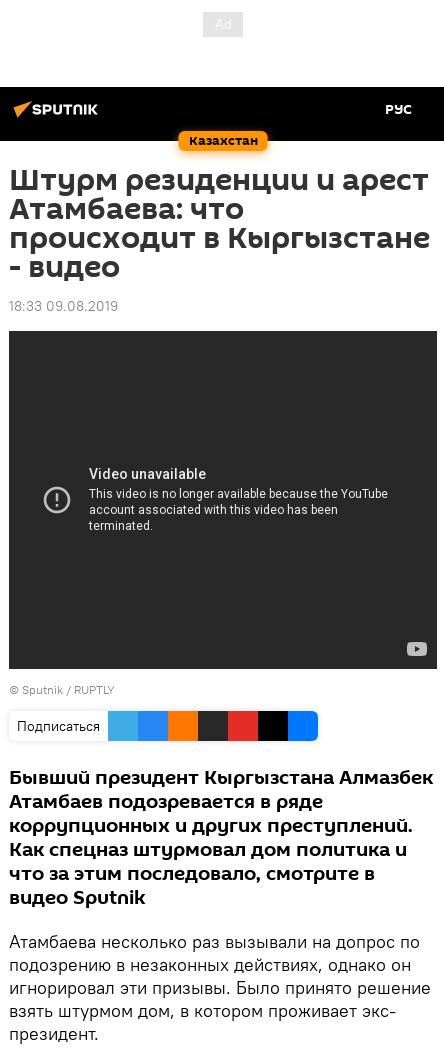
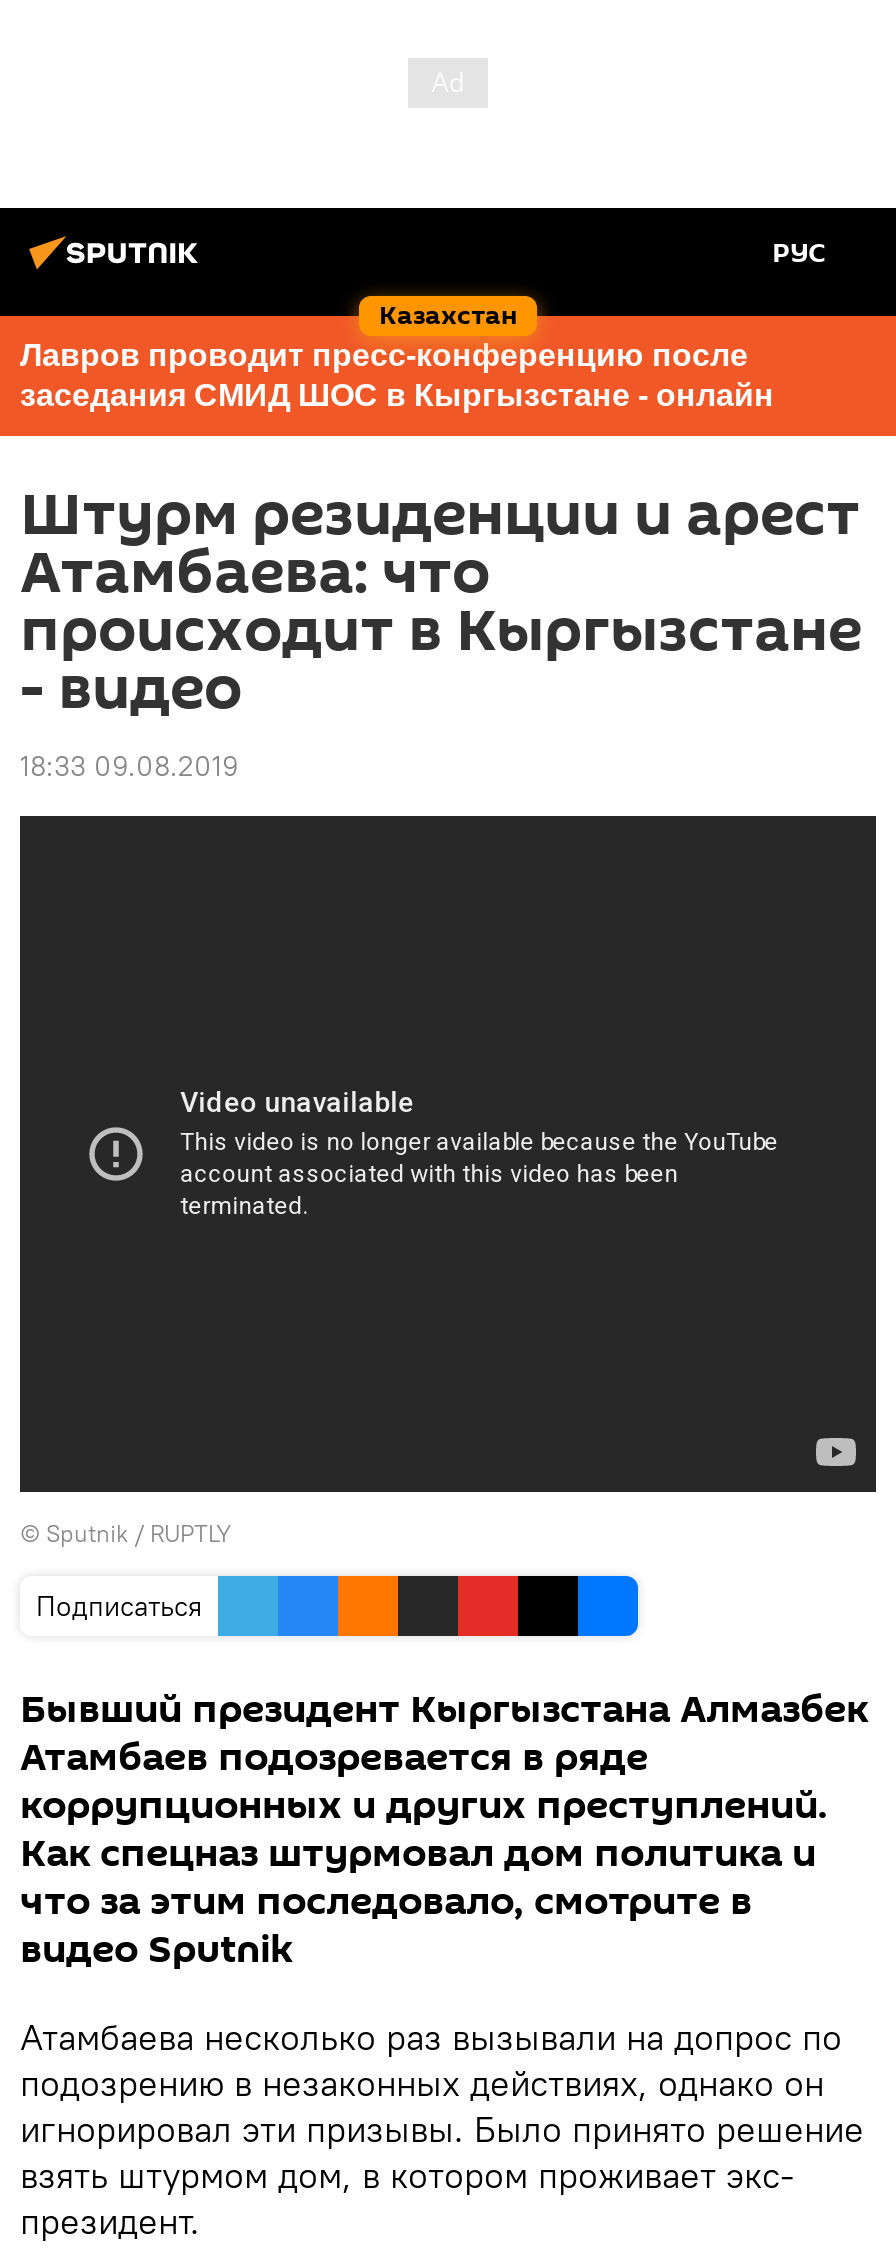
+ [image]
+ Лавров проводит пресс-конференцию после
+ заседания СМИД ШОС в Кыргызстане - онлайн
